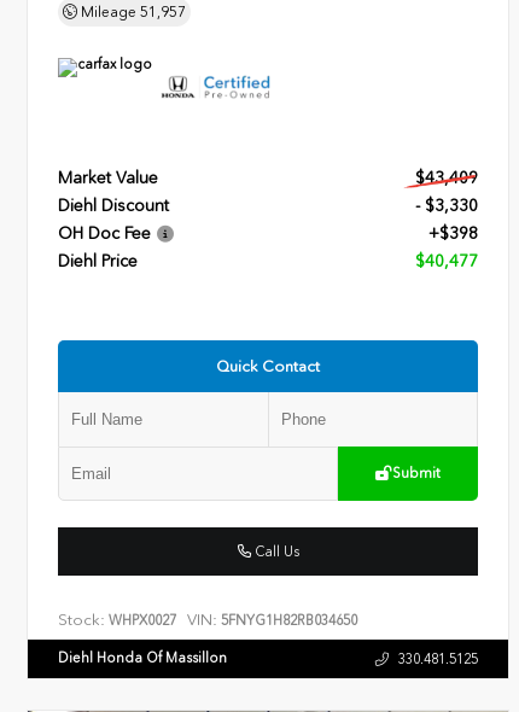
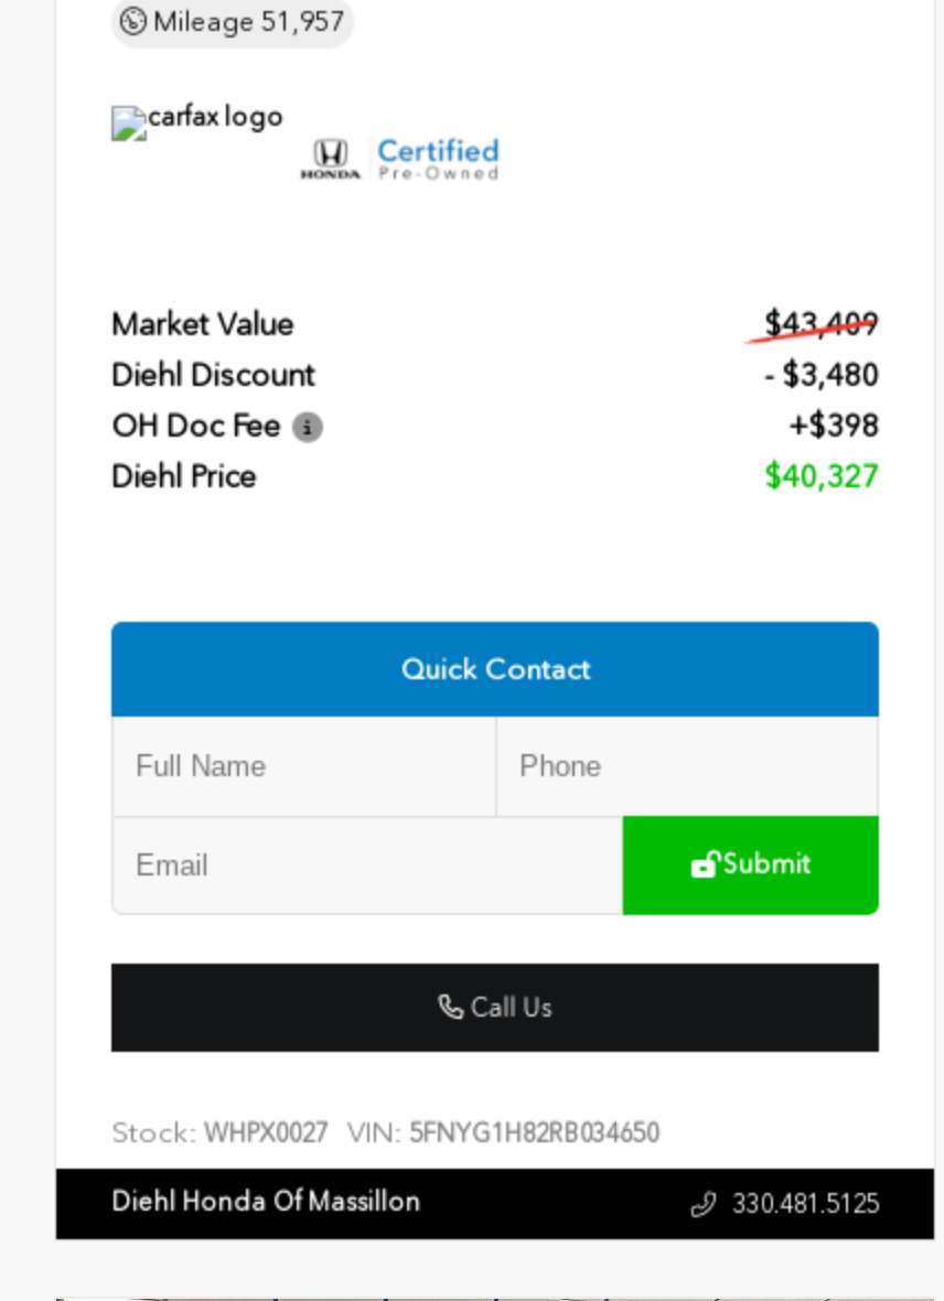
- - $3,330
+ - $3,480

- $40,477
+ $40,327
